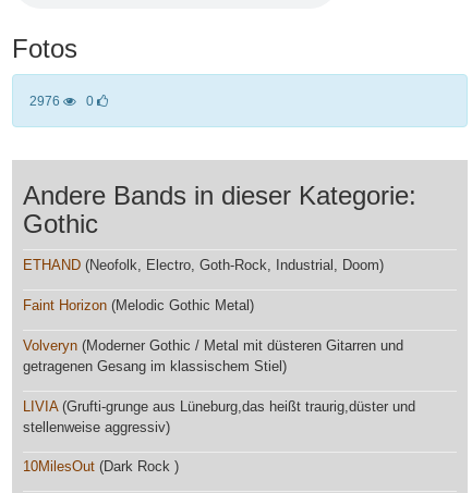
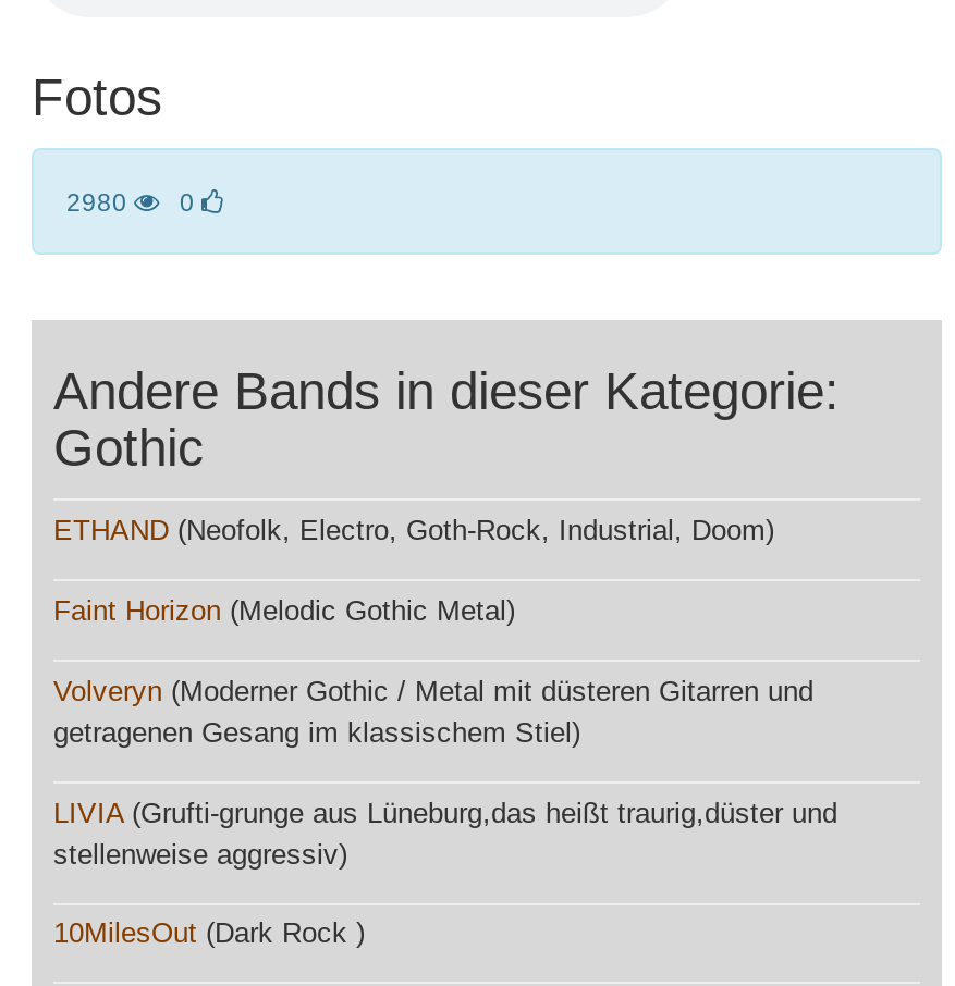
- 2976 0
+ 2980 0
